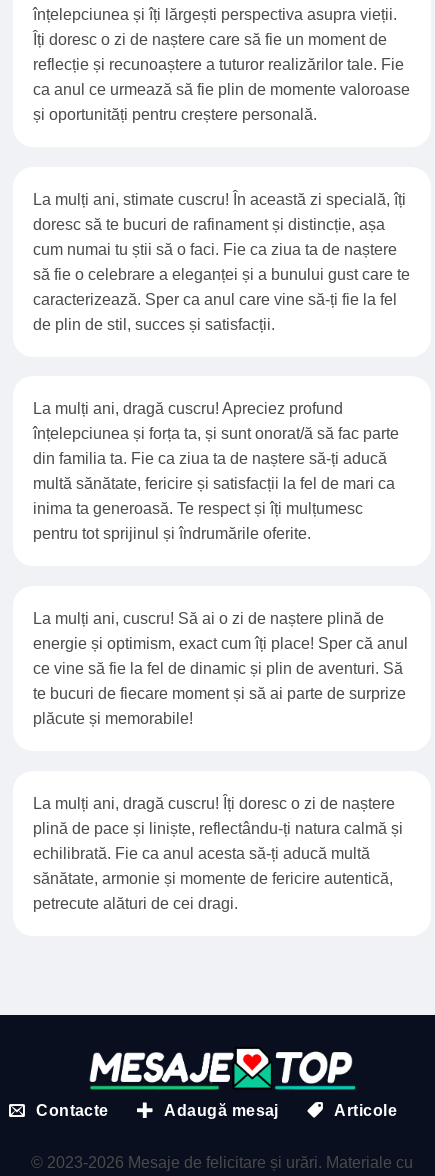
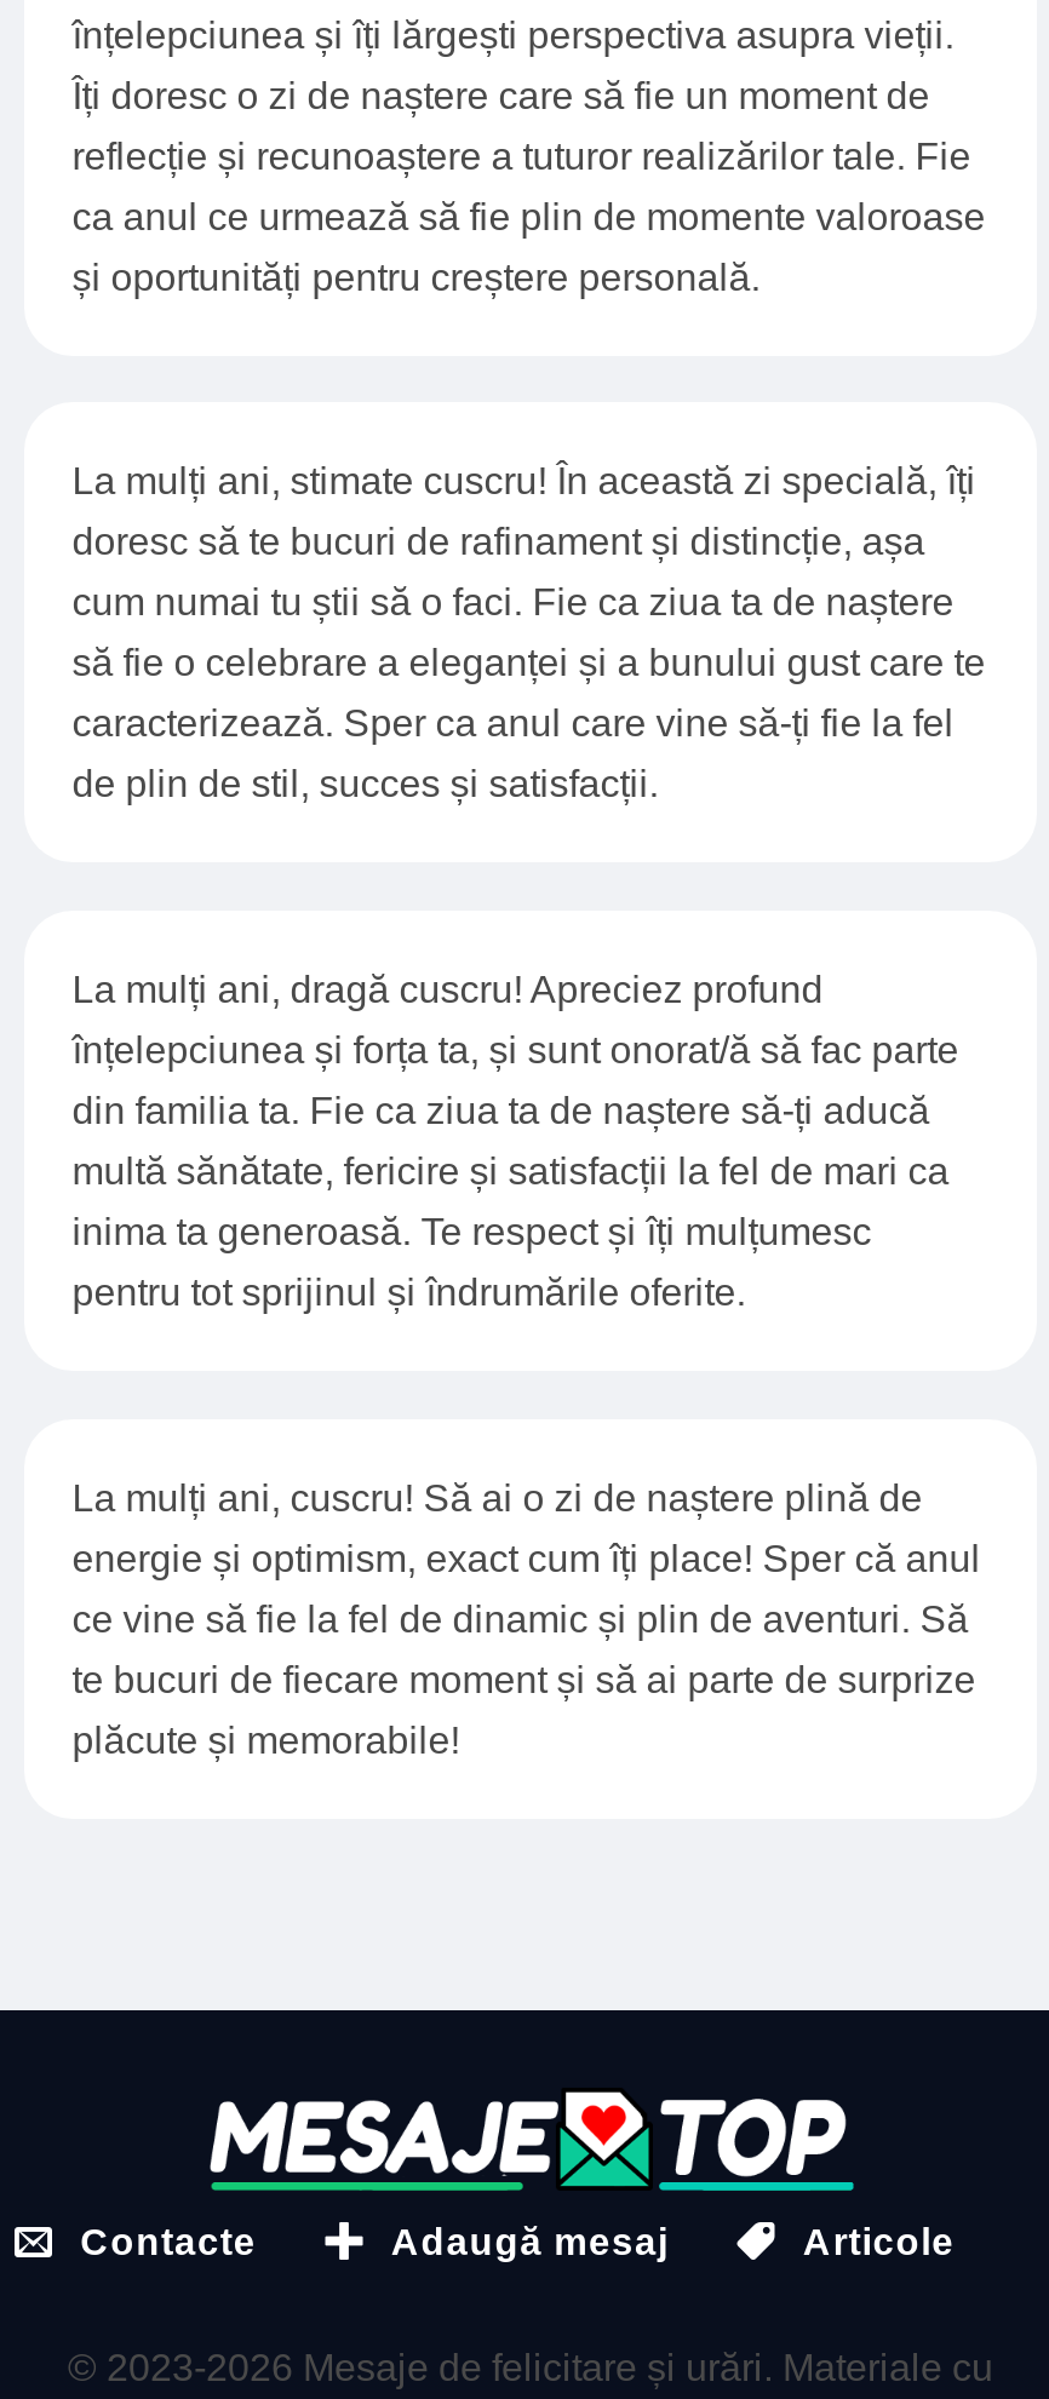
- La mulți ani, dragă cuscru! Îți doresc o zi de naștere
- plină de pace și liniște, reflectându-ți natura calmă și
- echilibrată. Fie ca anul acesta să-ți aducă multă
- sănătate, armonie și momente de fericire autentică,
- petrecute alături de cei dragi.
